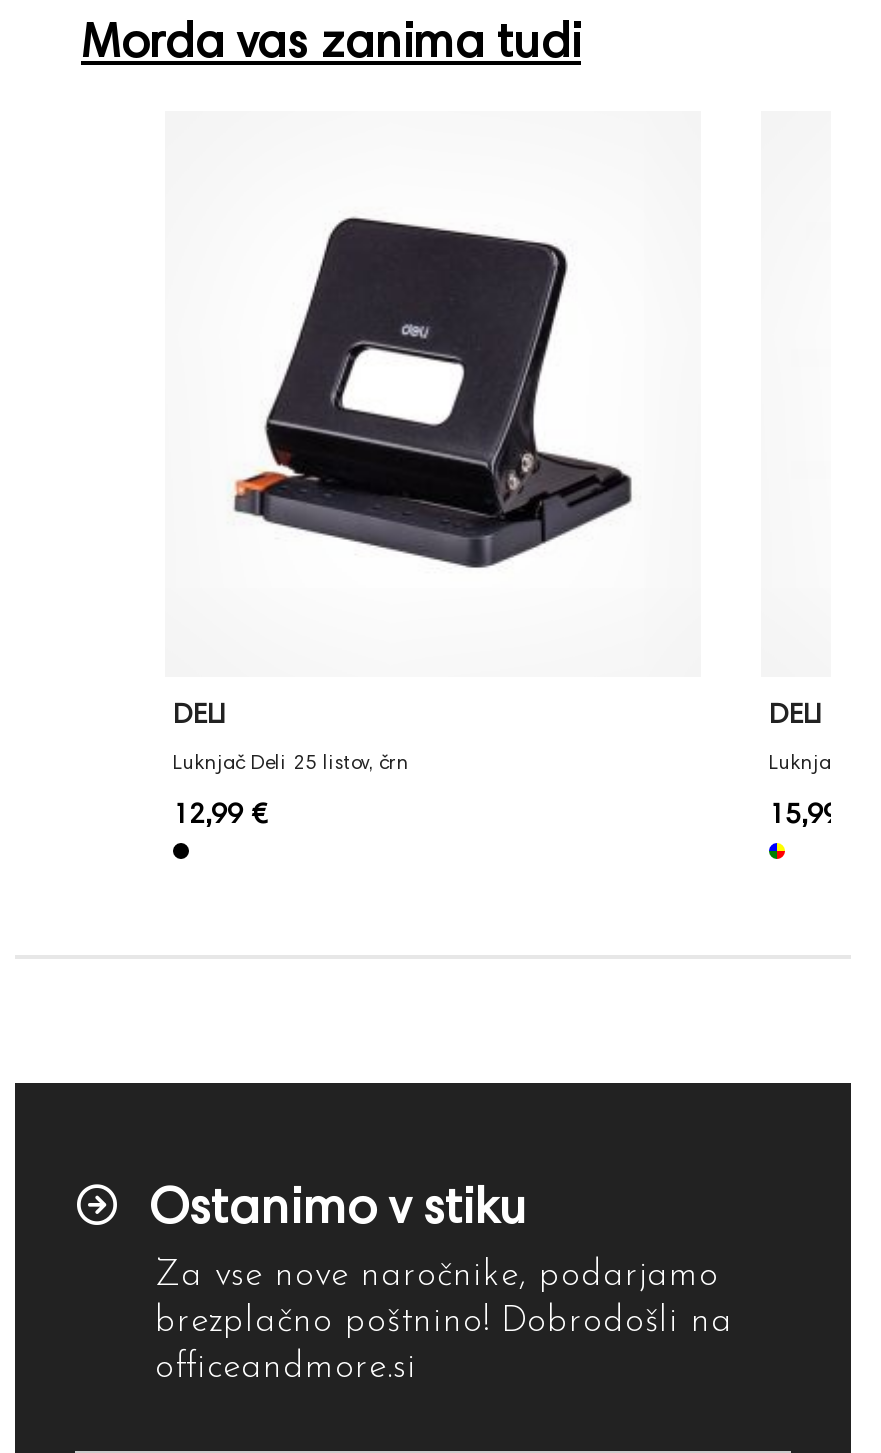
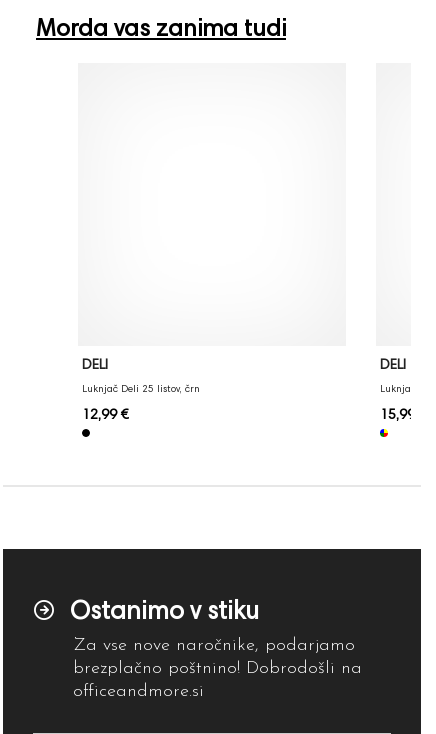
- [image]
